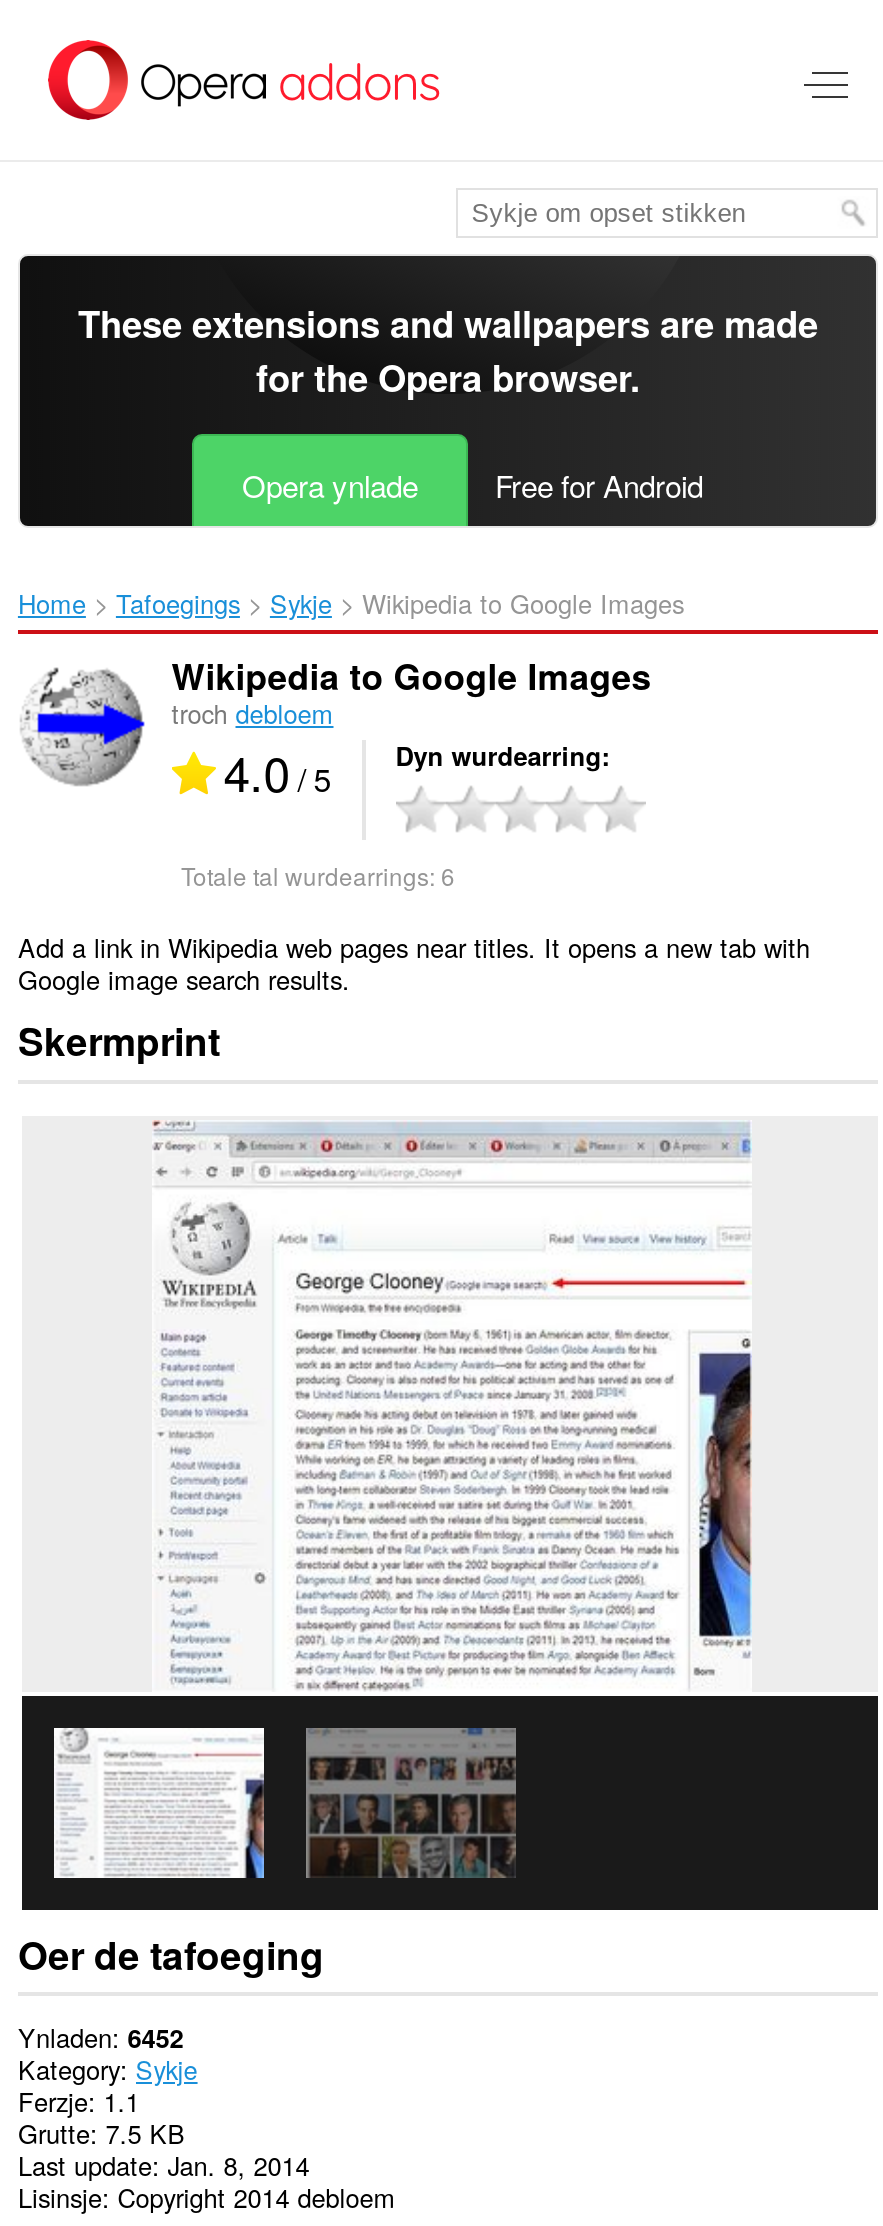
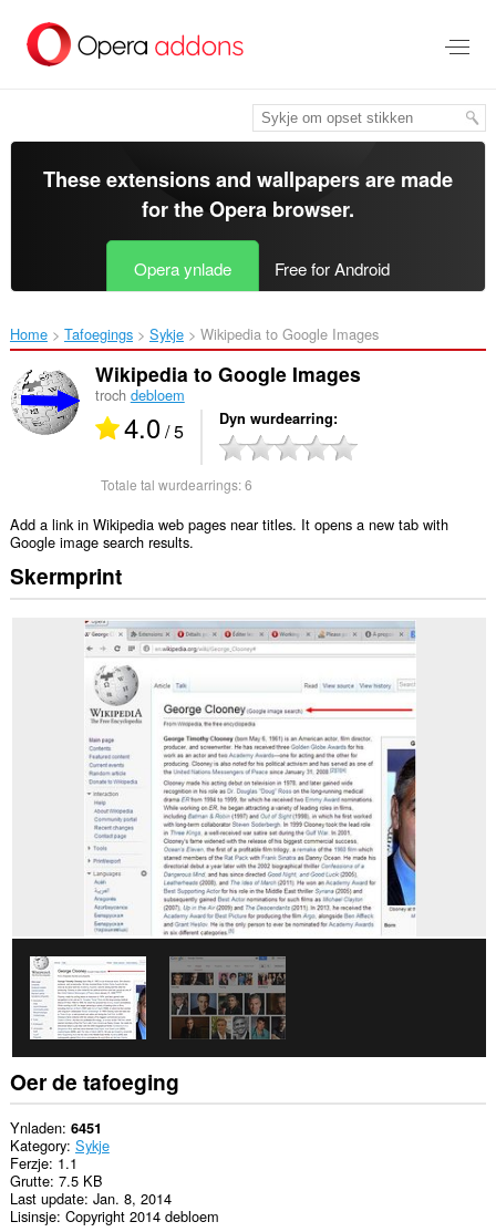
- Ynladen 6452
+ Ynladen 6451
